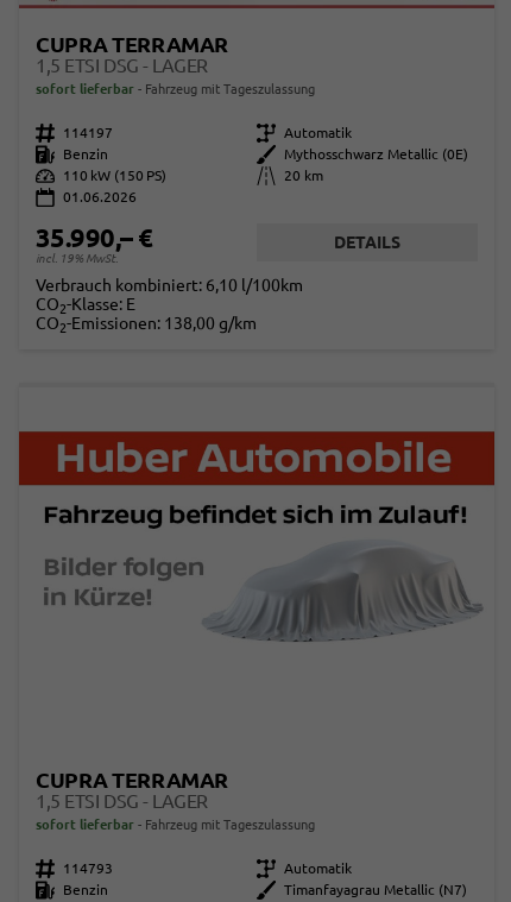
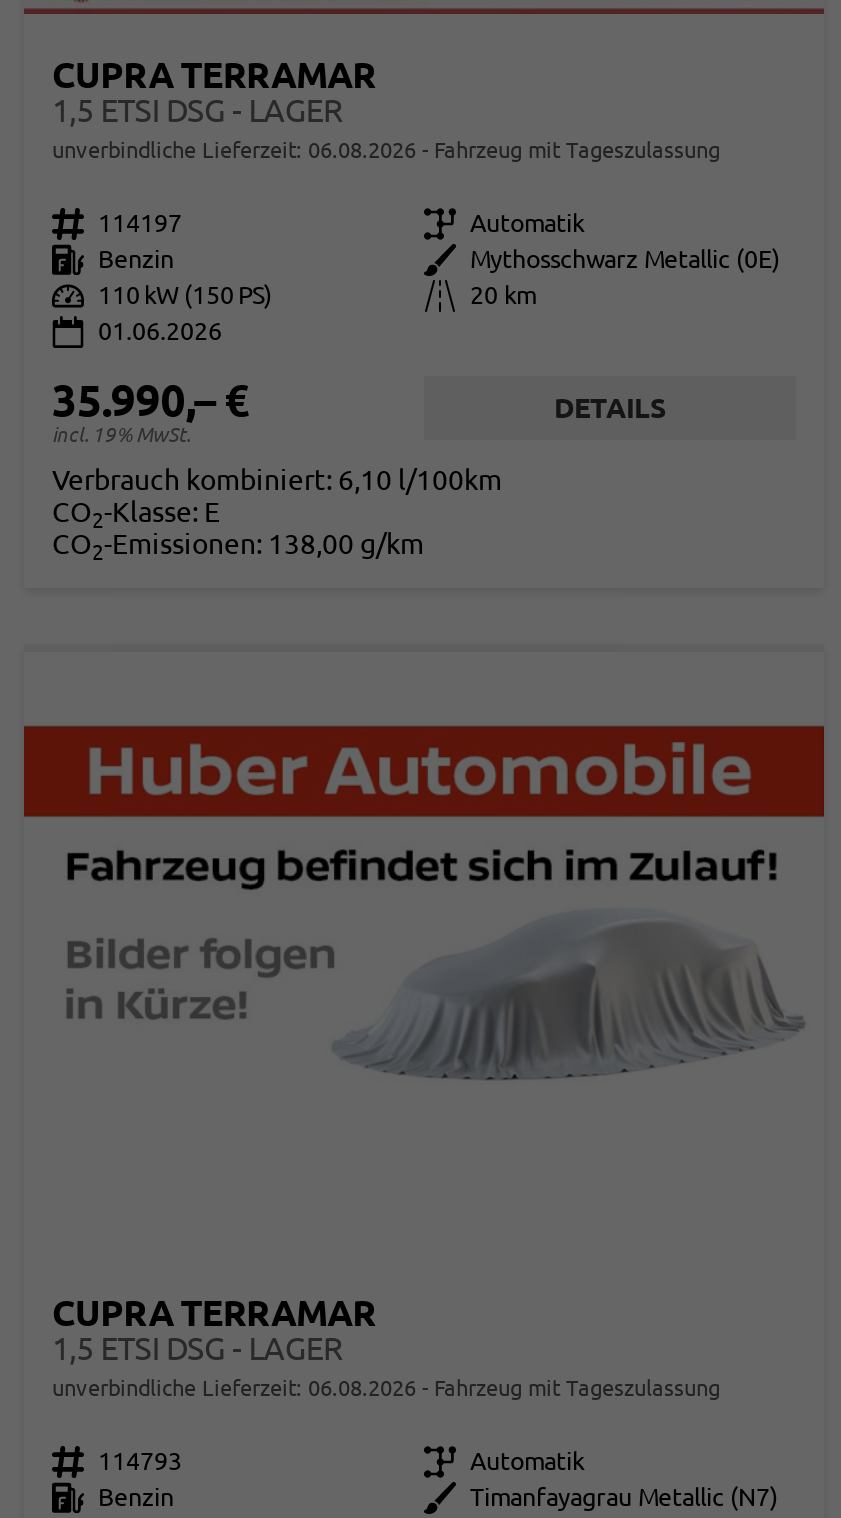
- sofort lieferbar Fahrzeug mit Tageszulassung
+ unverbindliche Lieferzeit: 06.08.2026 Fahrzeug mit Tageszulassung

- sofort lieferbar Fahrzeug mit Tageszulassung
+ unverbindliche Lieferzeit: 06.08.2026 Fahrzeug mit Tageszulassung
